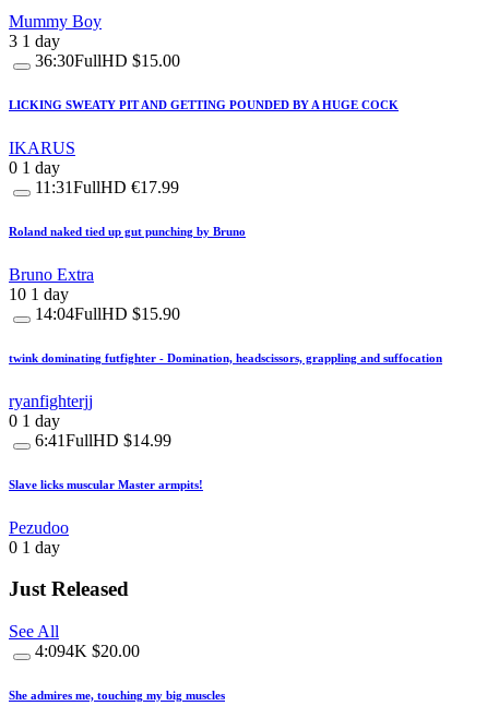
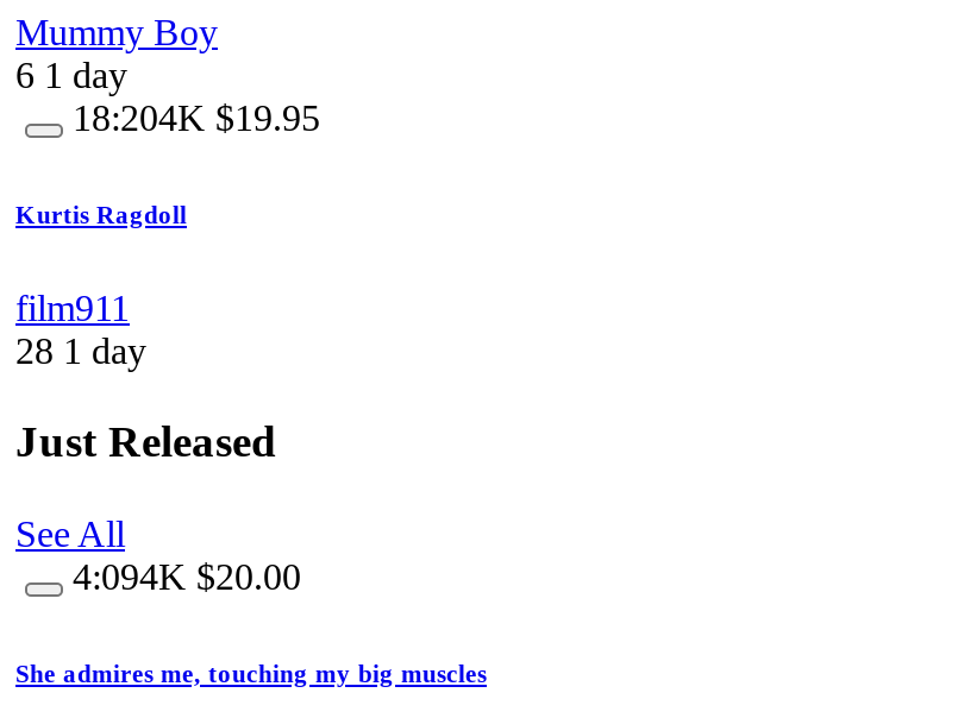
- 3 1 day
- 36:30FullHD $15.00
- LICKING SWEATY PIT AND GETTING POUNDED BY A HUGE COCK
- IKARUS
- 0 1 day
- 11:31 FullHD €17.99
- Roland naked tied up gut punching by Bruno
- Bruno Extra
- 10 1 day
- 14:04FullHD $15.90
- twink dominating futfighter - Domination, headscissors, grappling and suffocation
- ryanfighterjj
- 0 1 day
- 6:41 FullHD $14.99
- Slave licks muscular Master armpits!
- Pezudoo
- 0 1 day
+ 6 1 day
+ 18:204K $19.95
+ Kurtis Ragdoll
+ film911
+ 28 1 day
